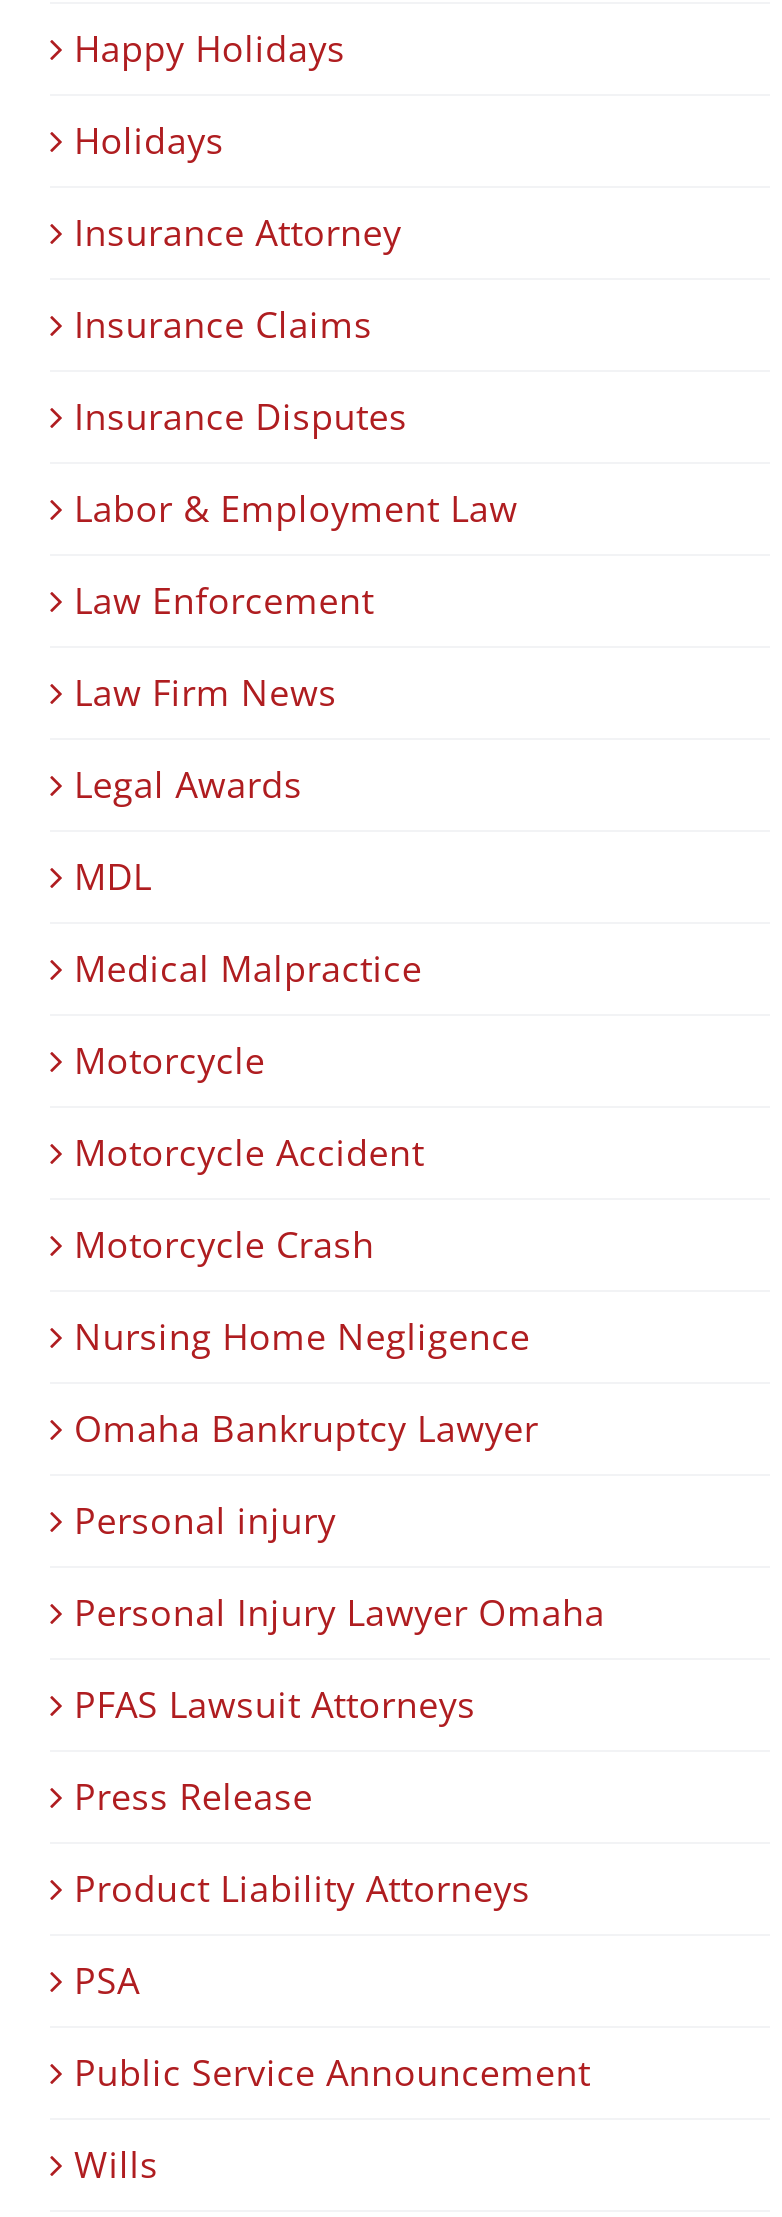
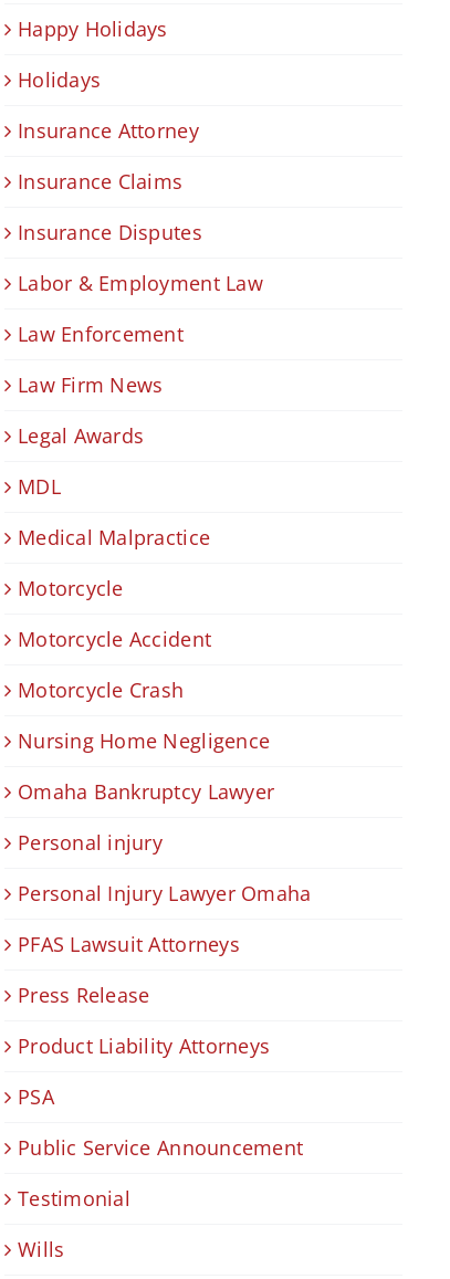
+ Testimonial
